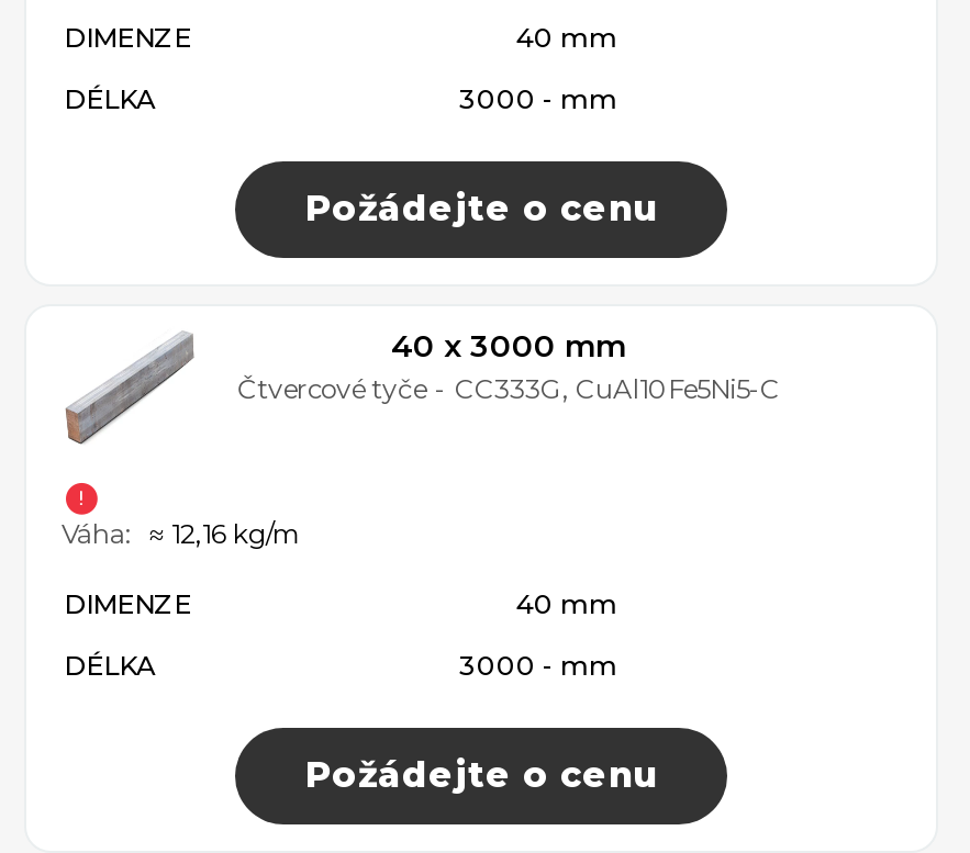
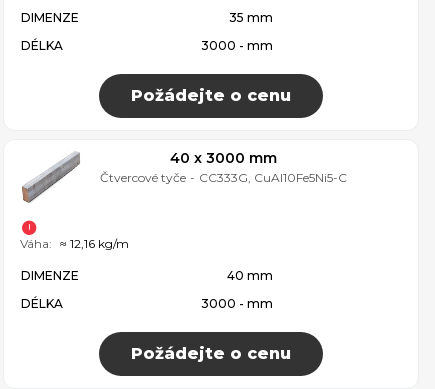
- 40 mm
+ 35 mm
